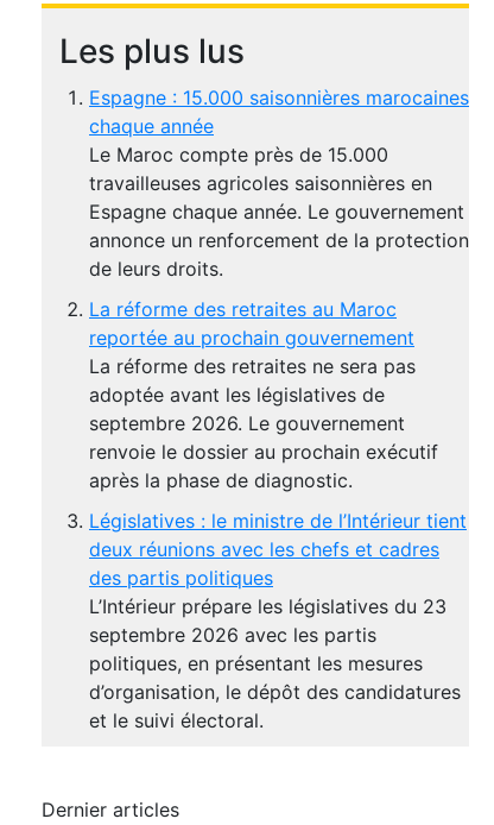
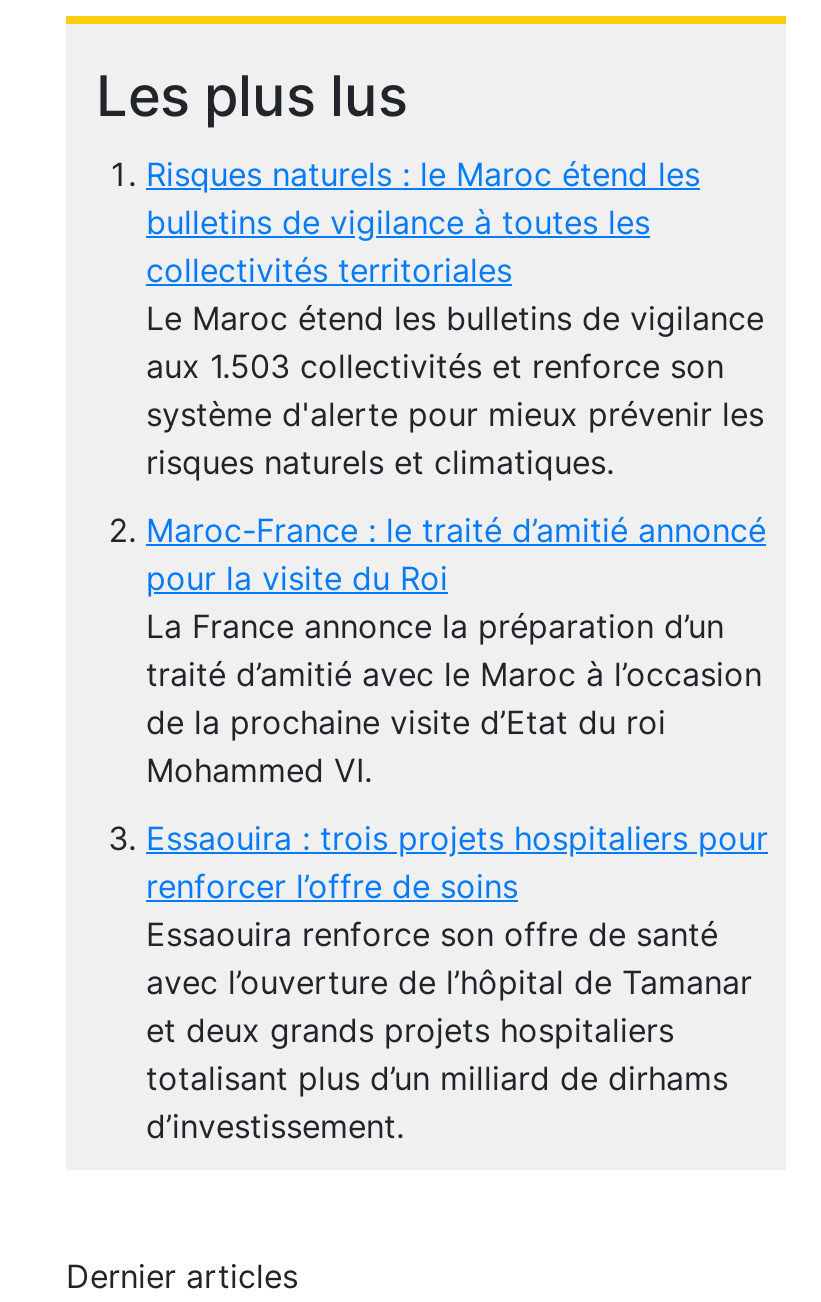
- Espagne : 15.000 saisonnières marocaines
- chaque année
- Le Maroc compte près de 15.000
- travailleuses agricoles saisonnières en
- Espagne chaque année. Le gouvernement
- annonce un renforcement de la protection
- de leurs droits.
+ Risques naturels : le Maroc étend les
+ bulletins de vigilance à toutes les
+ collectivités territoriales
+ Le Maroc étend les bulletins de vigilance
+ aux 1.503 collectivités et renforce son
+ système d'alerte pour mieux prévenir les
+ risques naturels et climatiques.

- La réforme des retraites au Maroc
- reportée au prochain gouvernement
- La réforme des retraites ne sera pas
- adoptée avant les législatives de
- septembre 2026. Le gouvernement
- renvoie le dossier au prochain exécutif
- après la phase de diagnostic.
+ Maroc-France : le traité d’amitié annoncé
+ pour la visite du Roi
+ La France annonce la préparation d’un
+ traité d’amitié avec le Maroc à l’occasion
+ de la prochaine visite d’Etat du roi
+ Mohammed VI.

- Législatives : le ministre de l’Intérieur tient
- deux réunions avec les chefs et cadres
- des partis politiques
- L’Intérieur prépare les législatives du 23
- septembre 2026 avec les partis
- politiques, en présentant les mesures
- d’organisation, le dépôt des candidatures
- et le suivi électoral.
+ Essaouira : trois projets hospitaliers pour
+ renforcer l’offre de soins
+ Essaouira renforce son offre de santé
+ avec l’ouverture de l’hôpital de Tamanar
+ et deux grands projets hospitaliers
+ totalisant plus d’un milliard de dirhams
+ d’investissement.
